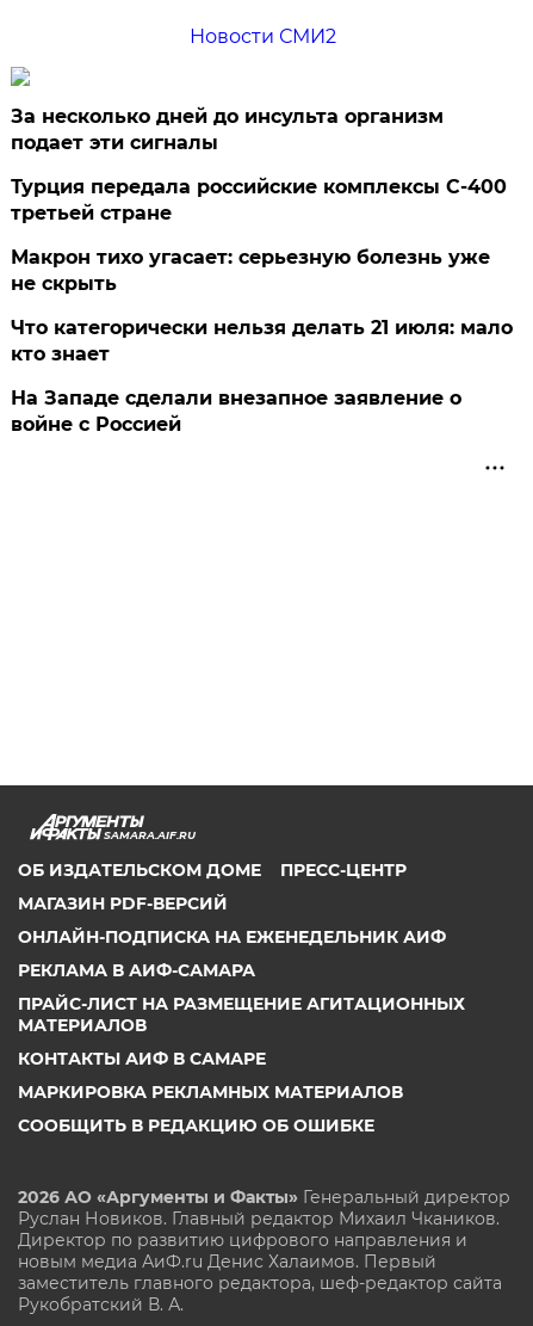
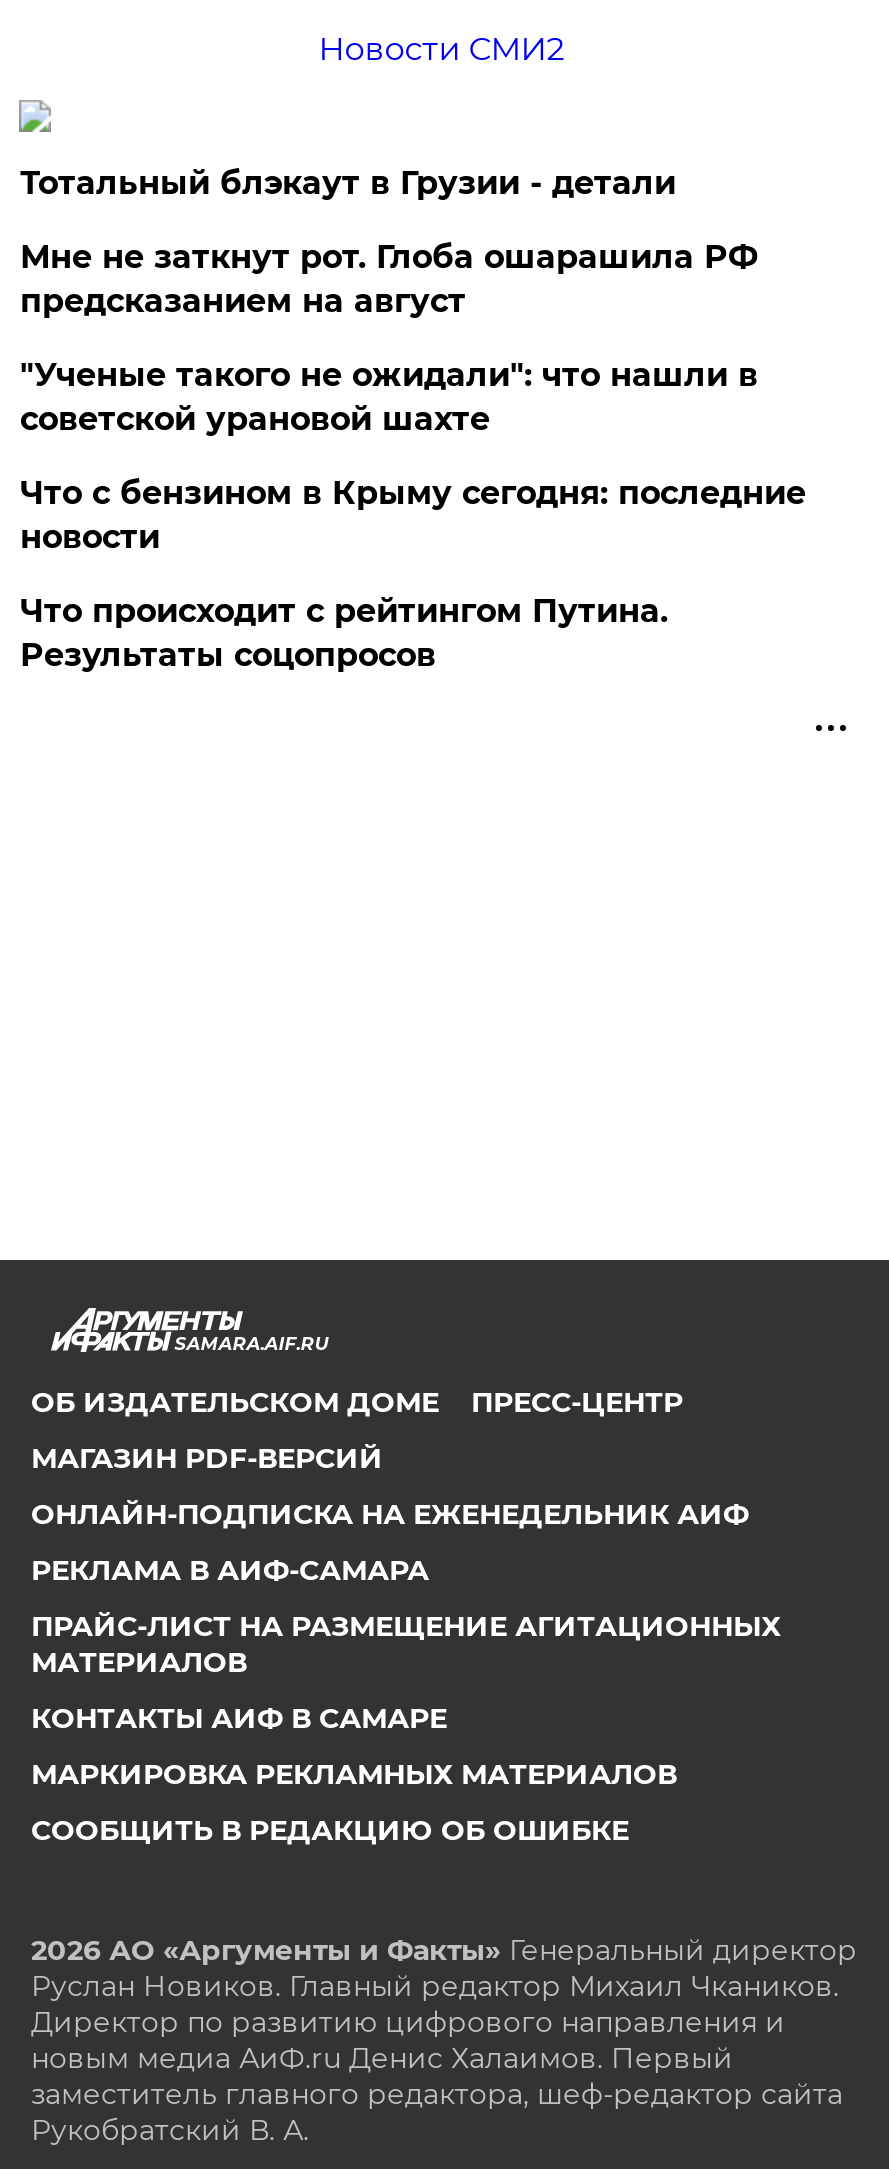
- За несколько дней до инсульта организм
- подает эти сигналы
+ Тотальный блэкаут в Грузии - детали

- Турция передала российские комплексы С-400
- третьей стране
+ Мне не заткнут рот. Глоба ошарашила РФ
+ предсказанием на август

- Макрон тихо угасает: серьезную болезнь уже
- не скрыть
+ "Ученые такого не ожидали": что нашли в
+ советской урановой шахте

- Что категорически нельзя делать 21 июля: мало
- кто знает
+ Что с бензином в Крыму сегодня: последние
+ новости

- На Западе сделали внезапное заявление о
- войне с Россией
+ Что происходит с рейтингом Путина.
+ Результаты соцопросов
